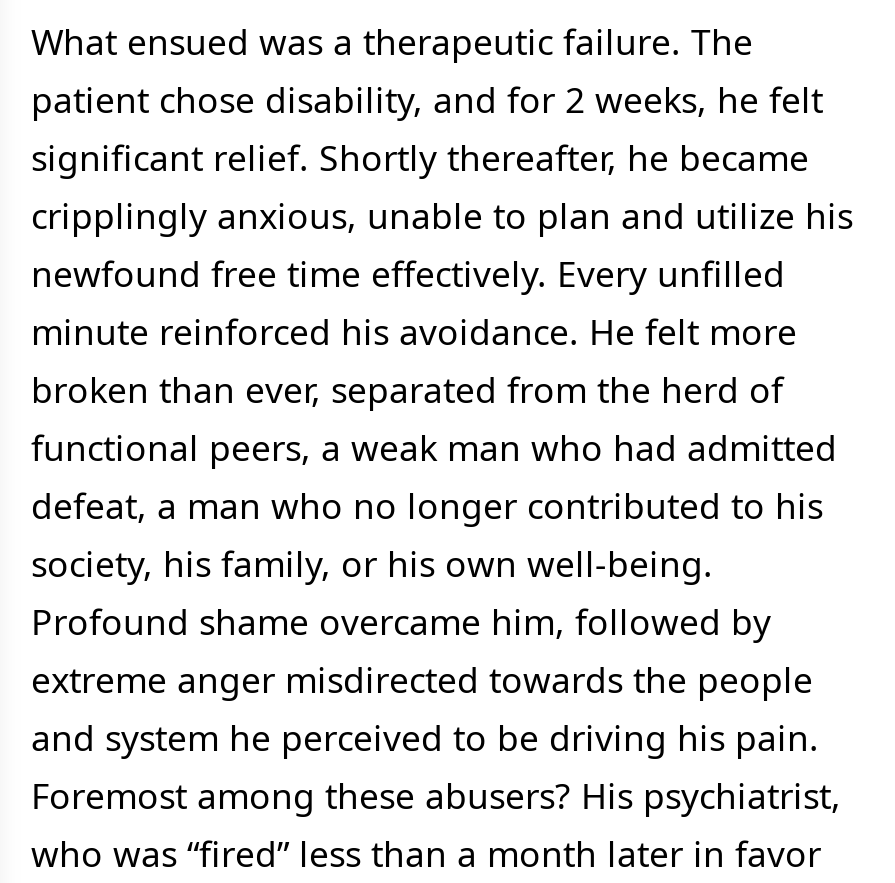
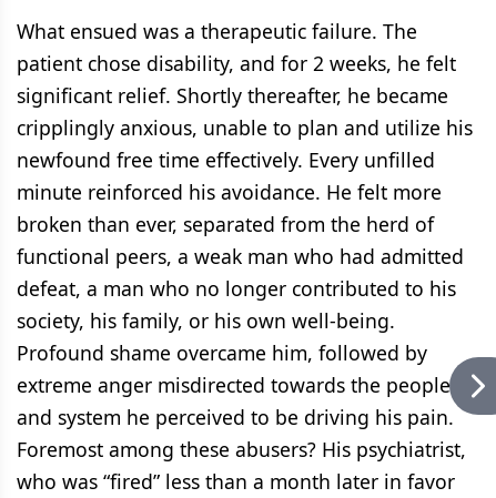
+ [image]
